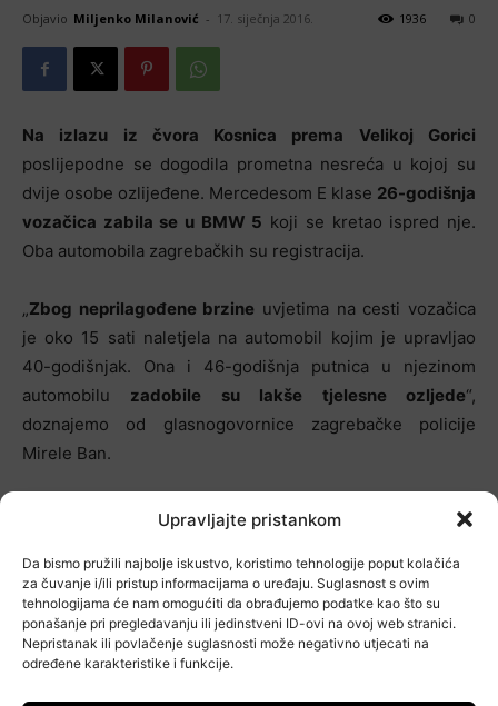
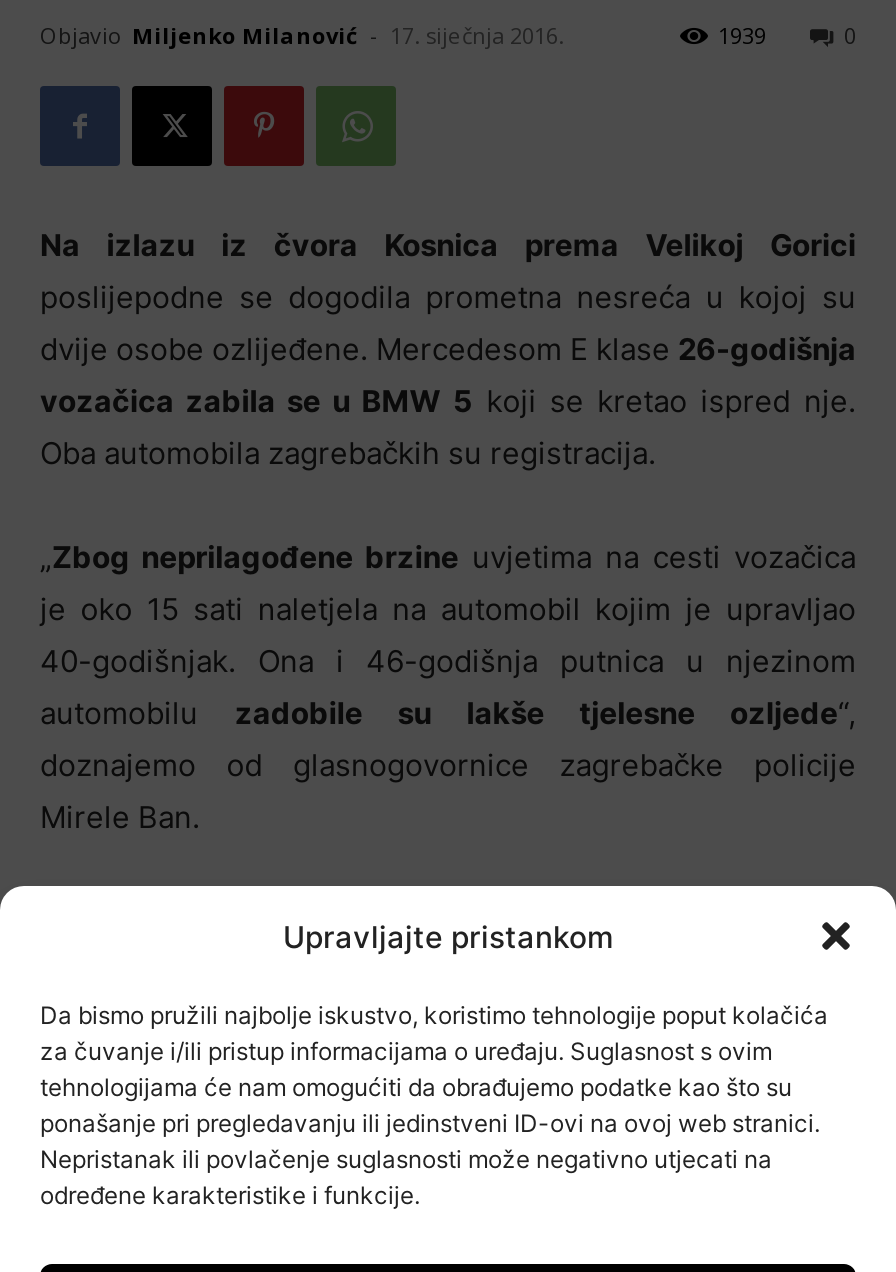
- 1936
+ 1939
